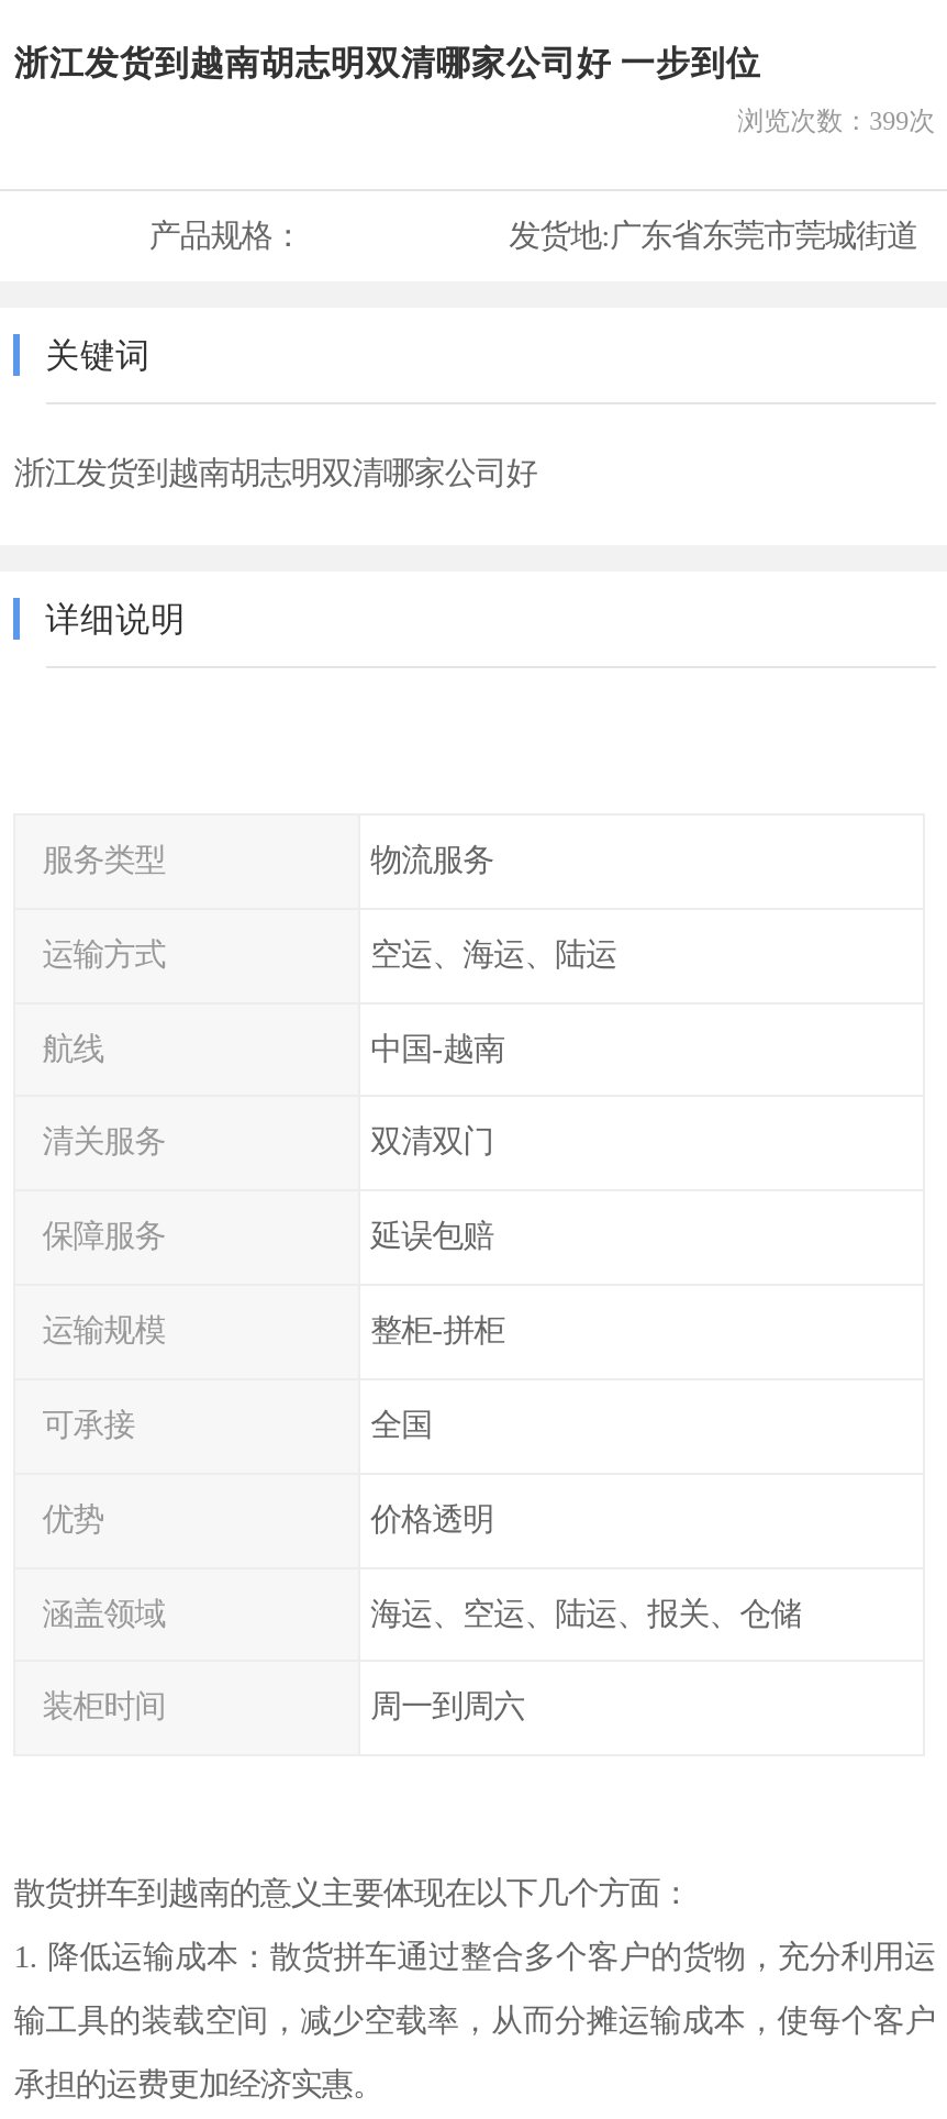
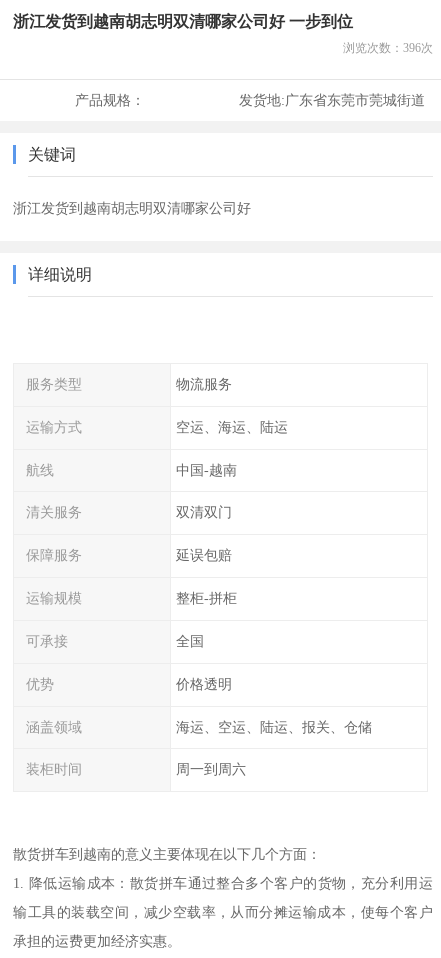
- 浏览次数：399次
+ 浏览次数：396次
